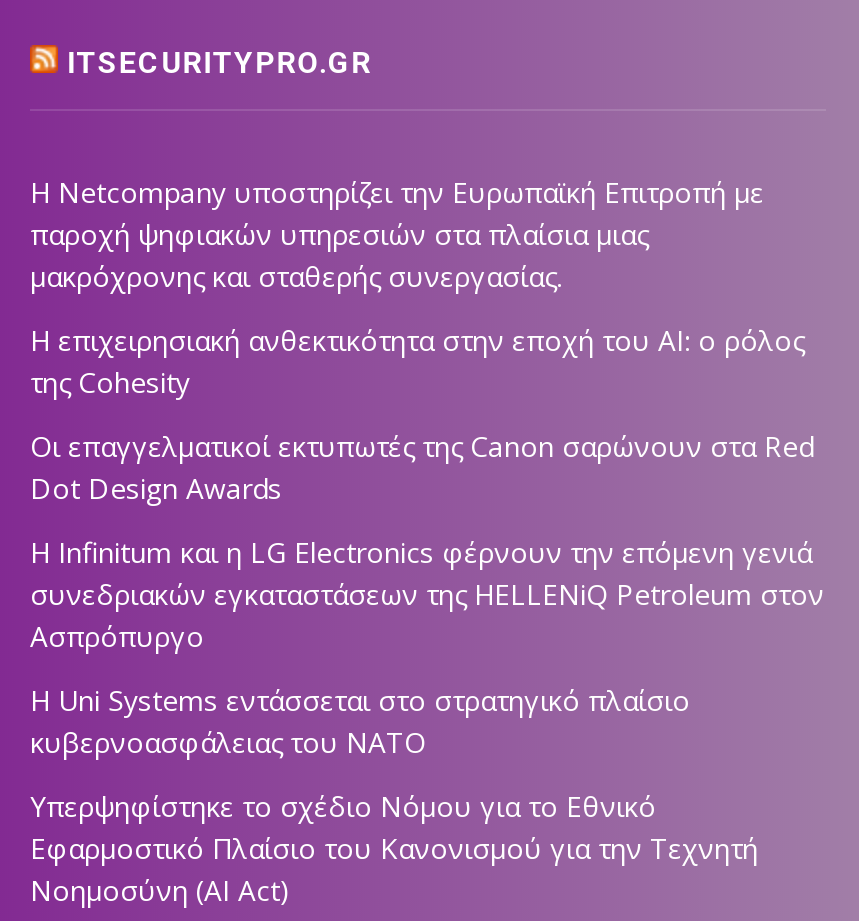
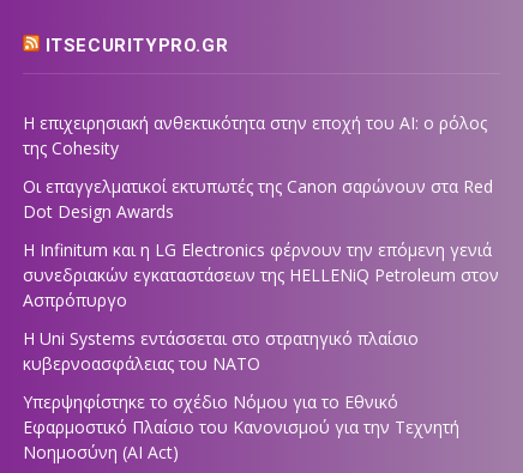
- Η Netcompany υποστηρίζει την Ευρωπαϊκή Επιτροπή με
- παροχή ψηφιακών υπηρεσιών στα πλαίσια μιας
- μακρόχρονης και σταθερής συνεργασίας.
